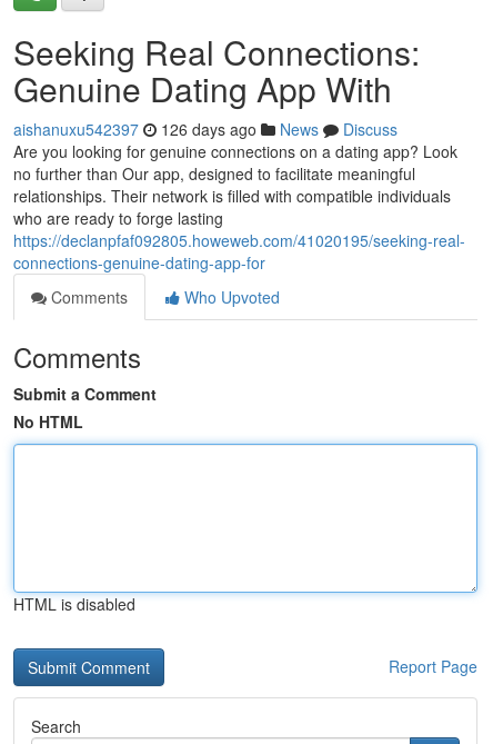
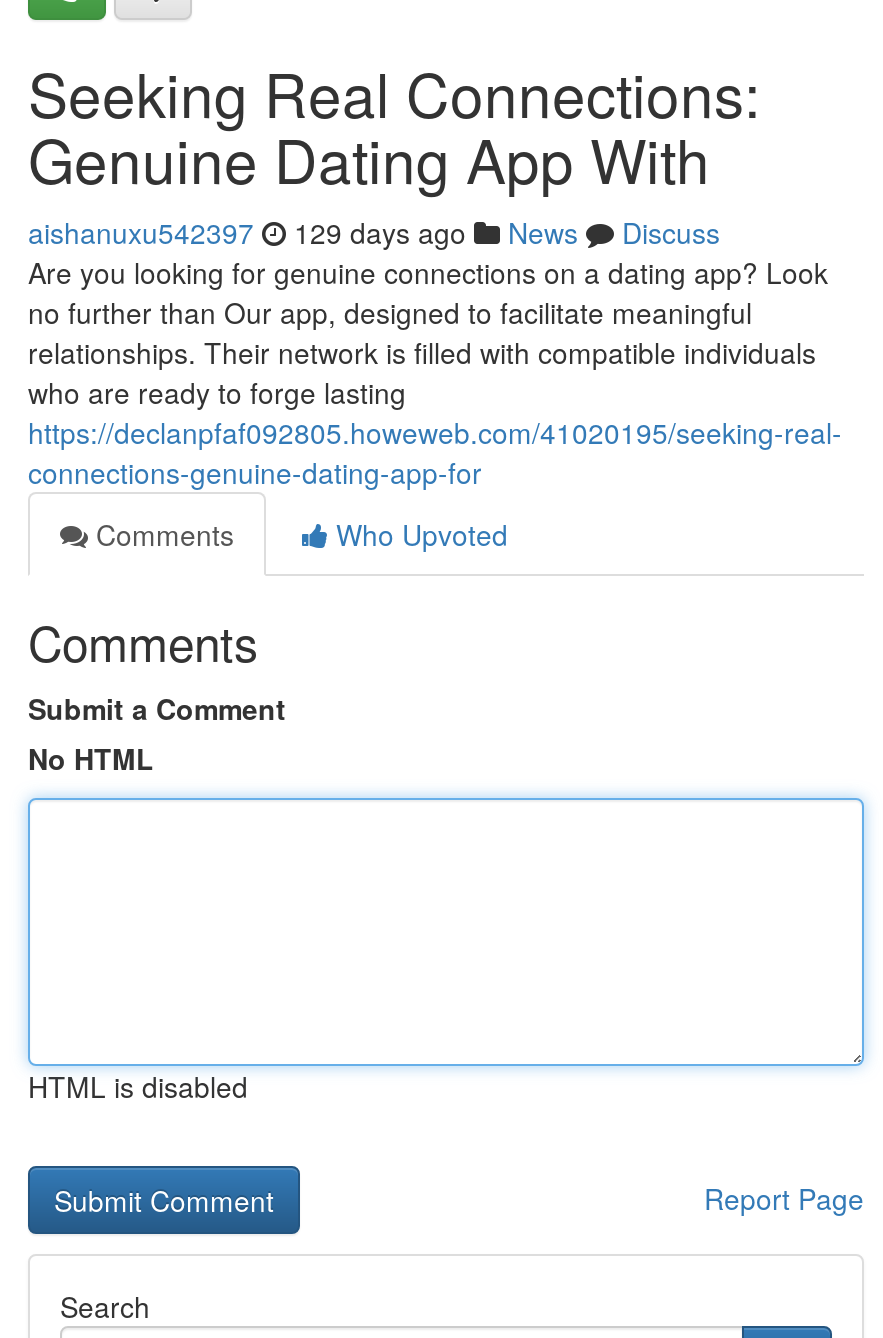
- aishanuxu542397 126 days ago News Discuss
+ aishanuxu542397 129 days ago News Discuss
